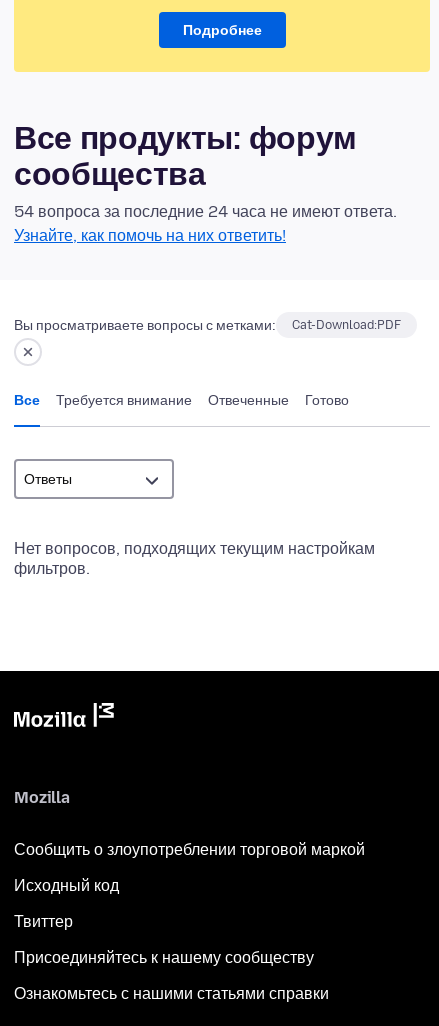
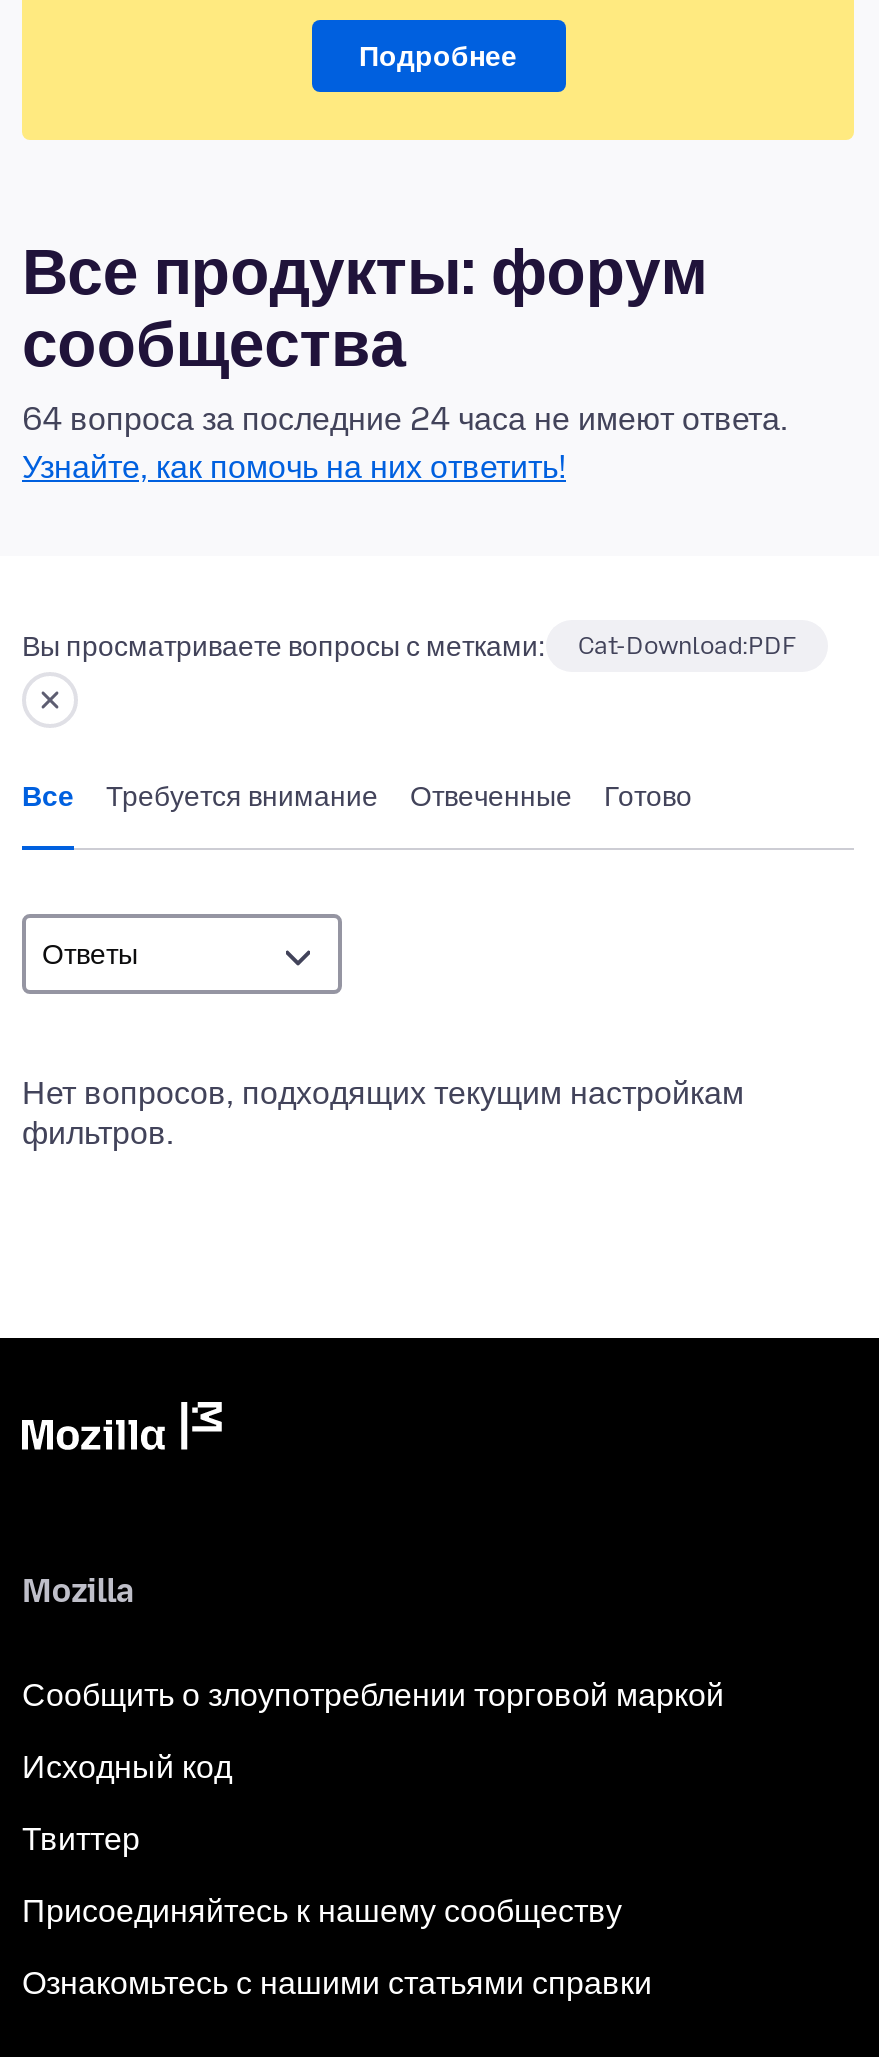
- 54 вопроса за последние 24 часа не имеют ответа.
+ 64 вопроса за последние 24 часа не имеют ответа.
